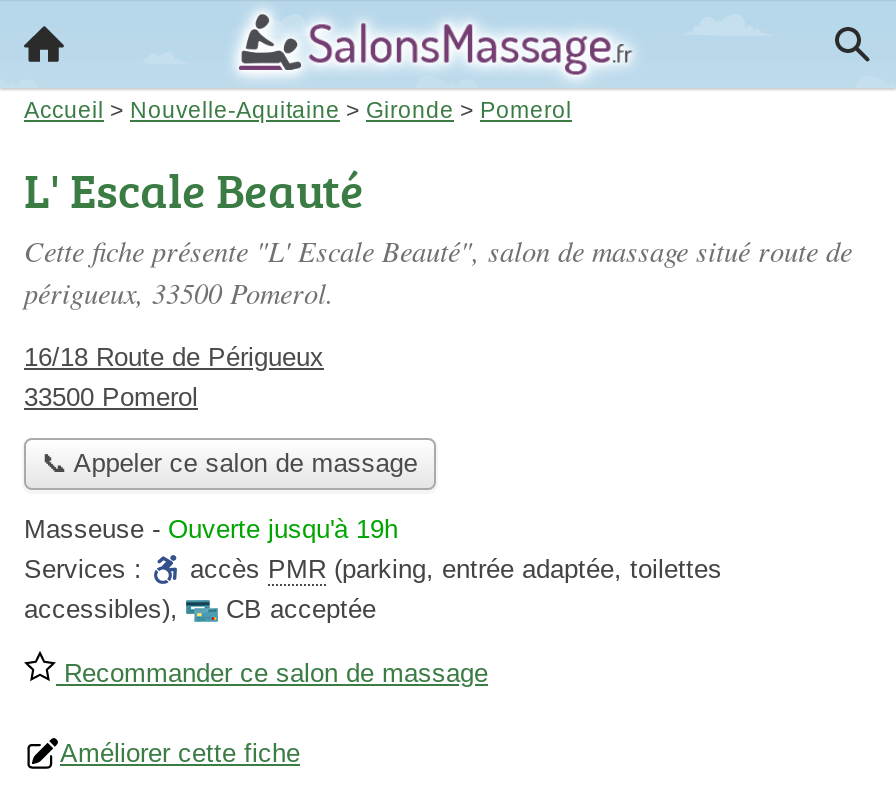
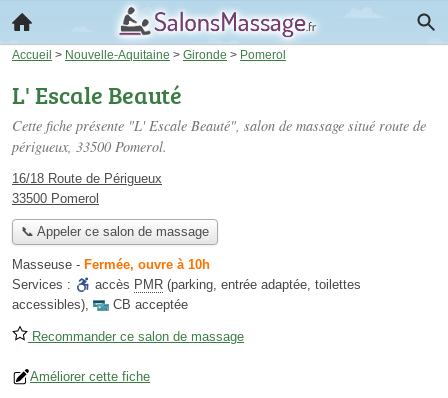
- Masseuse - Ouverte jusqu'à 19h
+ Masseuse - Fermée, ouvre à 10h
